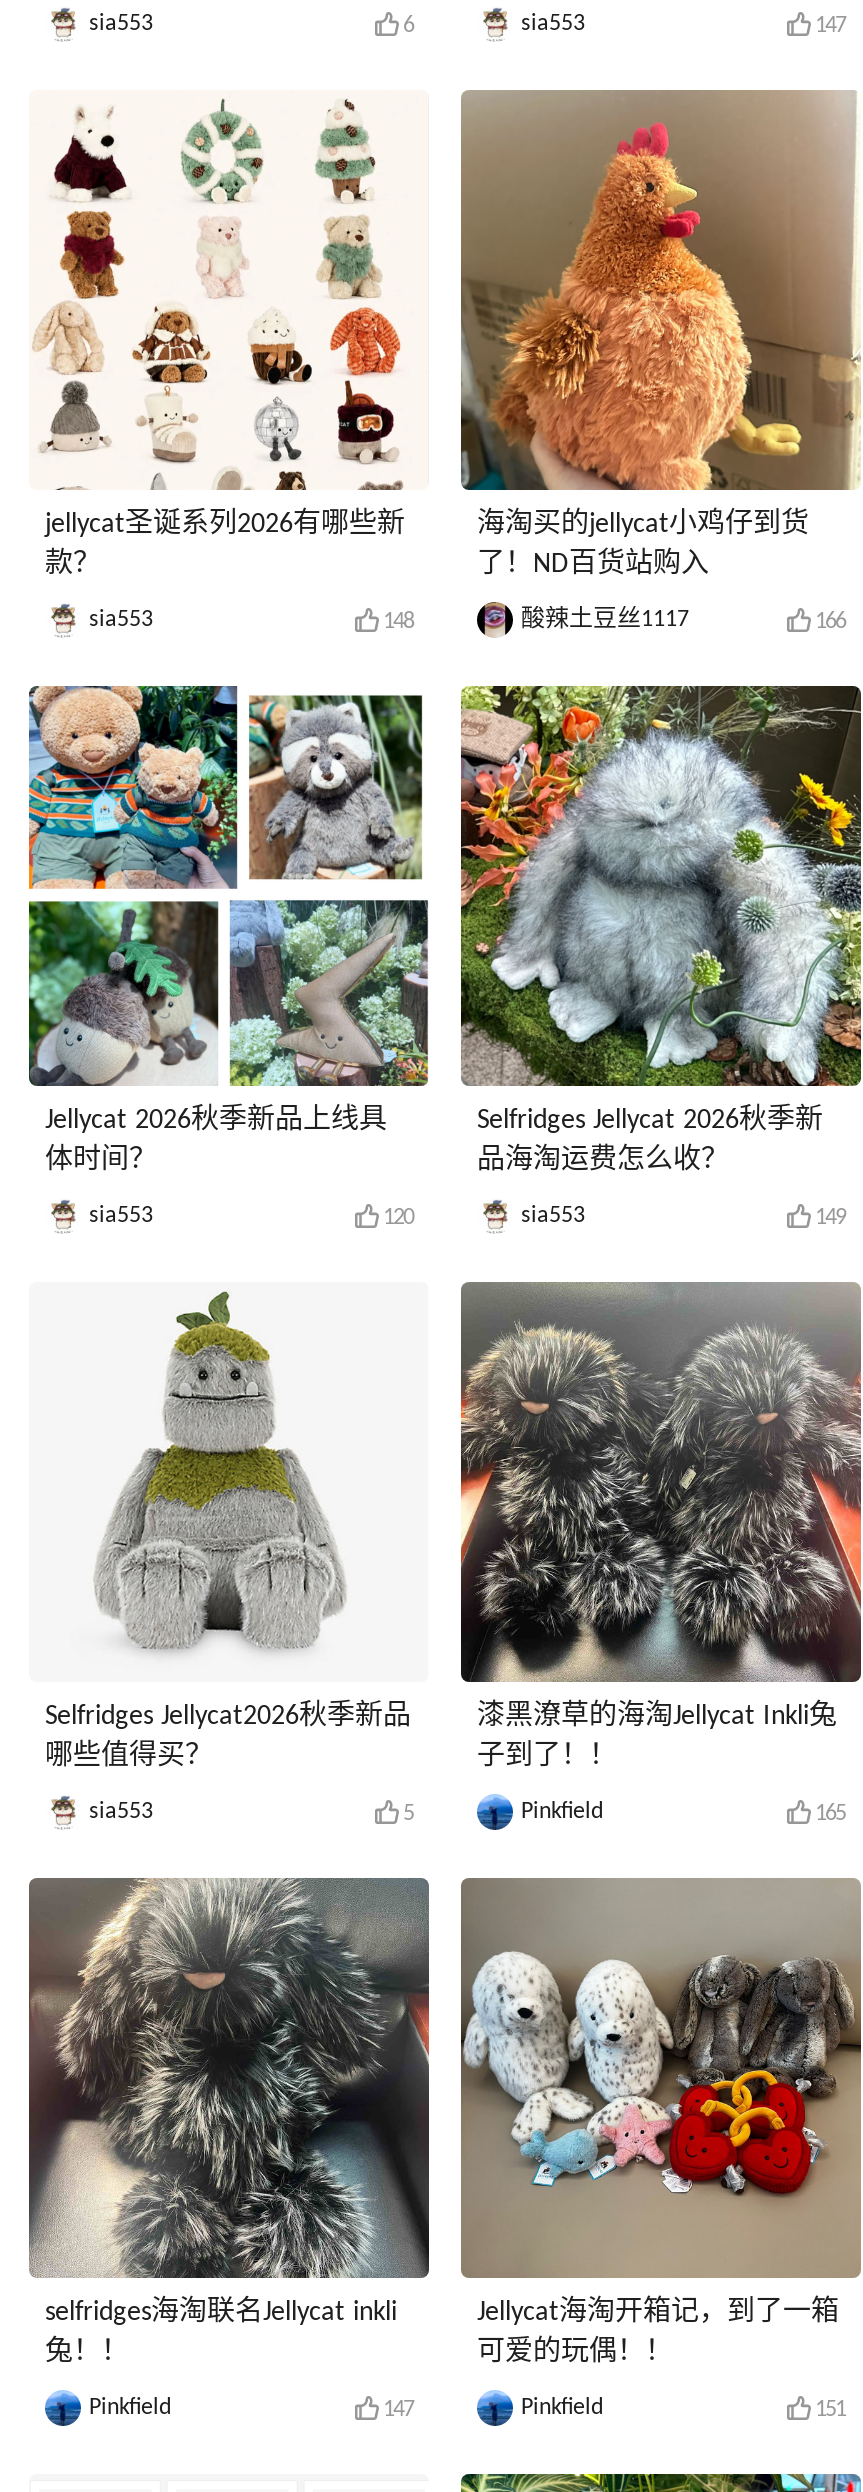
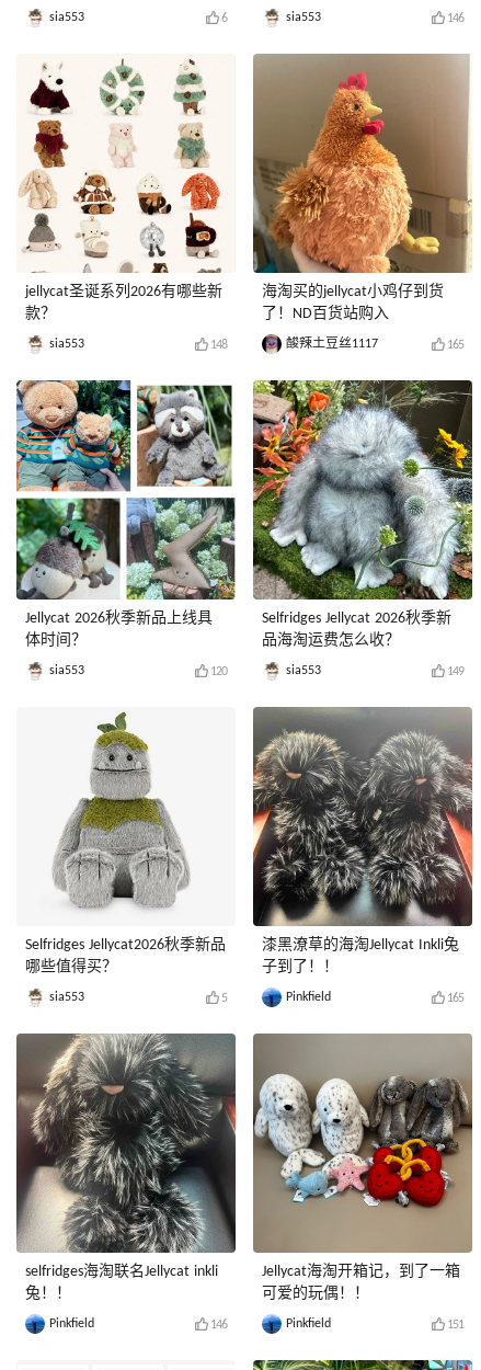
- 147
+ 146

- 166
+ 165

- 147
+ 146
